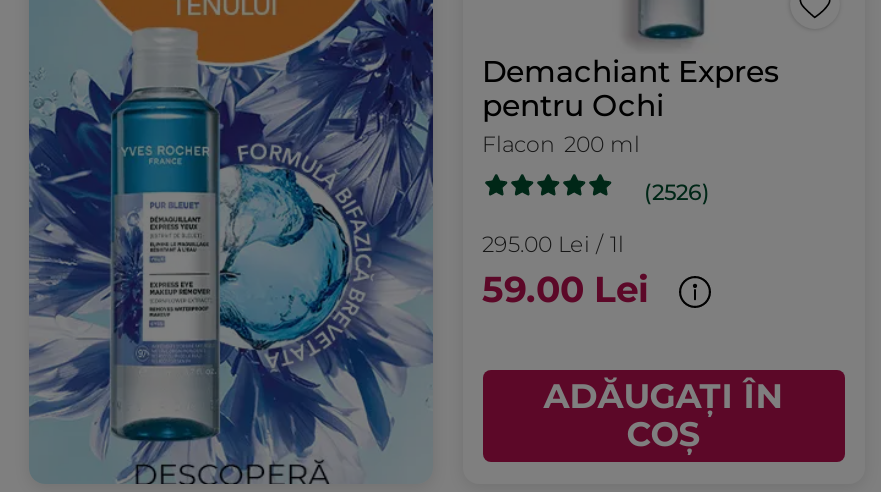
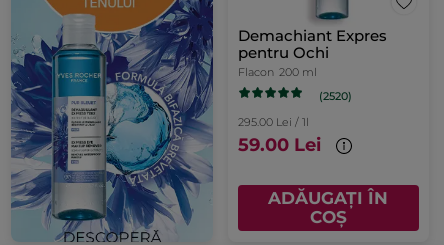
- (2526)
+ (2520)
